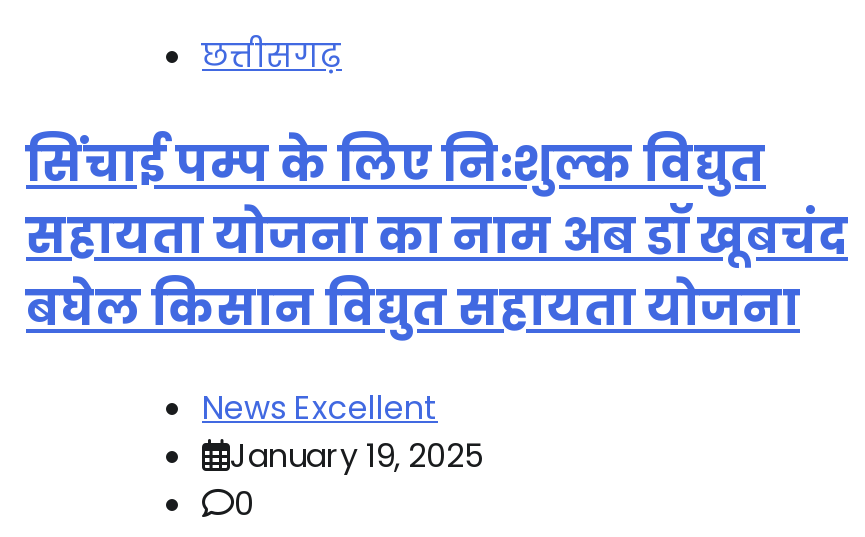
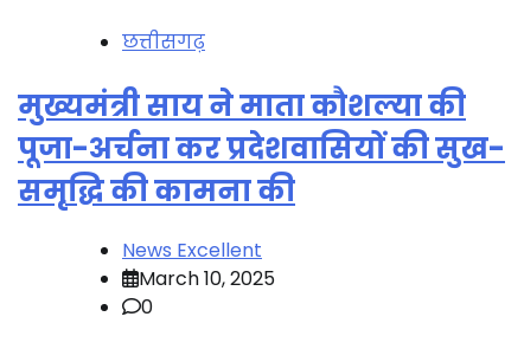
- सिंचाई पम्प के लिए निःशुल्क विद्युत
- सहायता योजना का नाम अब डॉ खूबचंद
- बघेल किसान विद्युत सहायता योजना
+ मुख्यमंत्री साय ने माता कौशल्या की
+ पूजा-अर्चना कर प्रदेशवासियों की सुख-
+ समृद्धि की कामना की

- January 19, 2025
+ March 10, 2025
